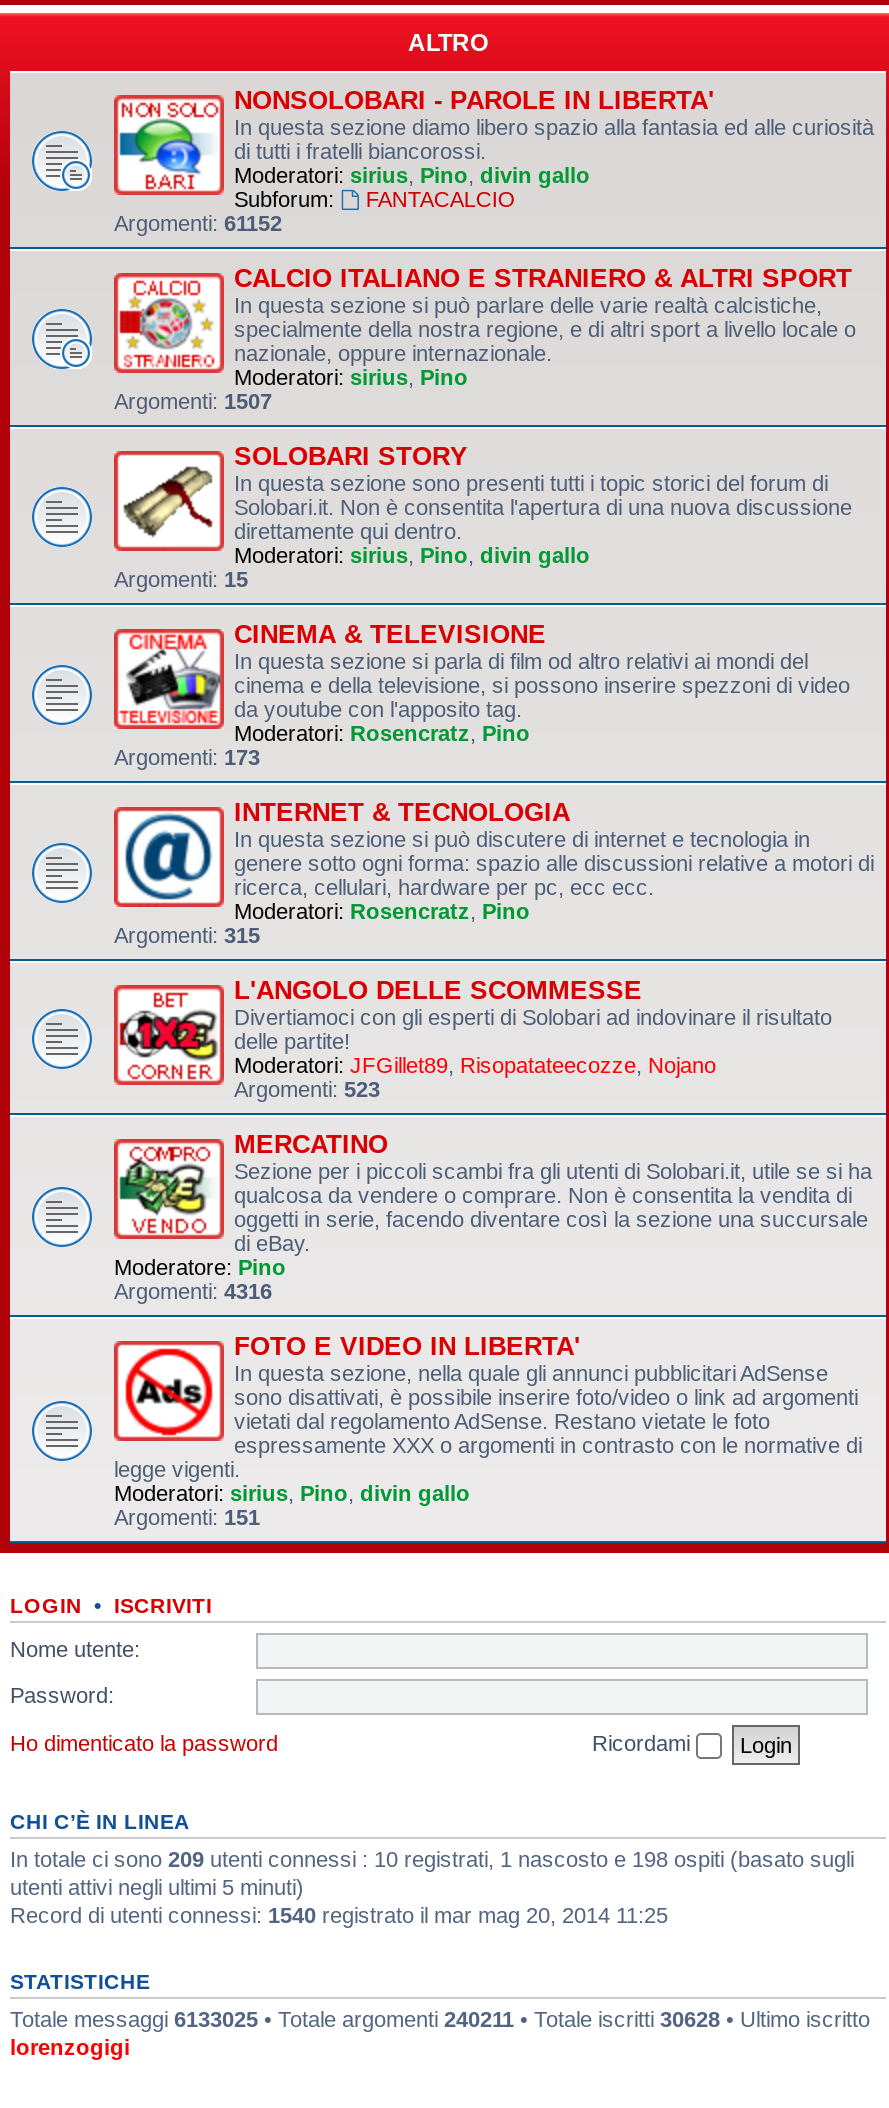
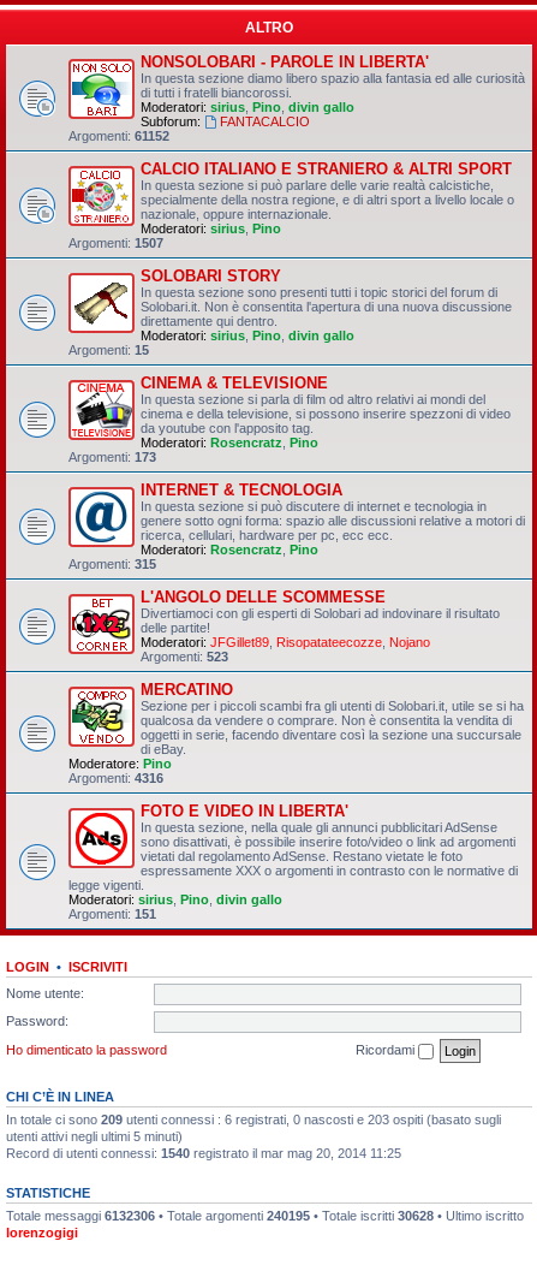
- In totale ci sono 209 utenti connessi : 10 registrati, 1 nascosto e 198 ospiti (basato sugli
+ In totale ci sono 209 utenti connessi : 6 registrati, 0 nascosti e 203 ospiti (basato sugli

- Totale messaggi 6133025 • Totale argomenti 240211 • Totale iscritti 30628 • Ultimo iscritto
+ Totale messaggi 6132306 • Totale argomenti 240195 • Totale iscritti 30628 • Ultimo iscritto
